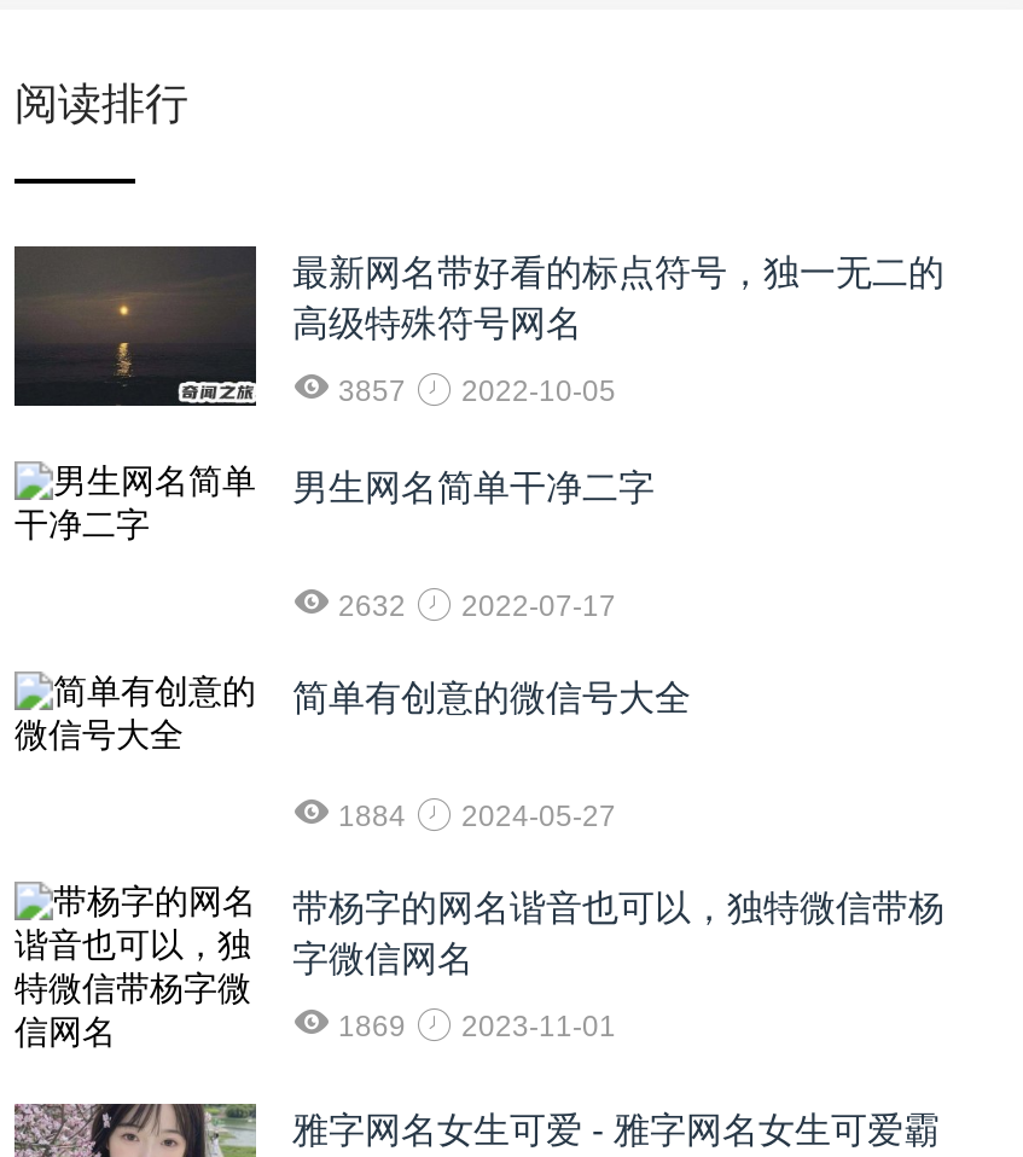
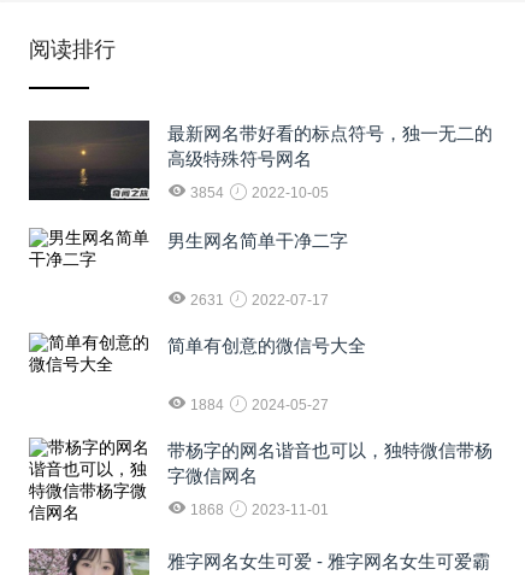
- 3857 2022-10-05
+ 3854 2022-10-05

- 2632 2022-07-17
+ 2631 2022-07-17

- 1869 2023-11-01
+ 1868 2023-11-01
